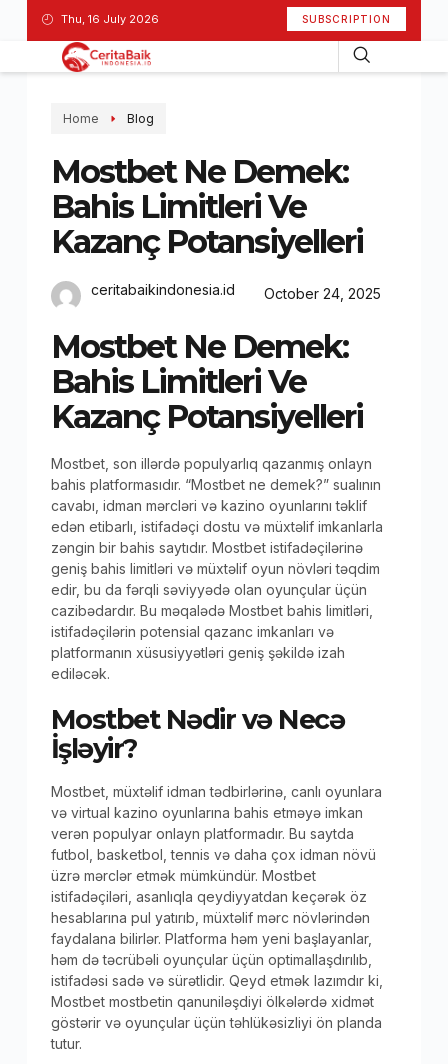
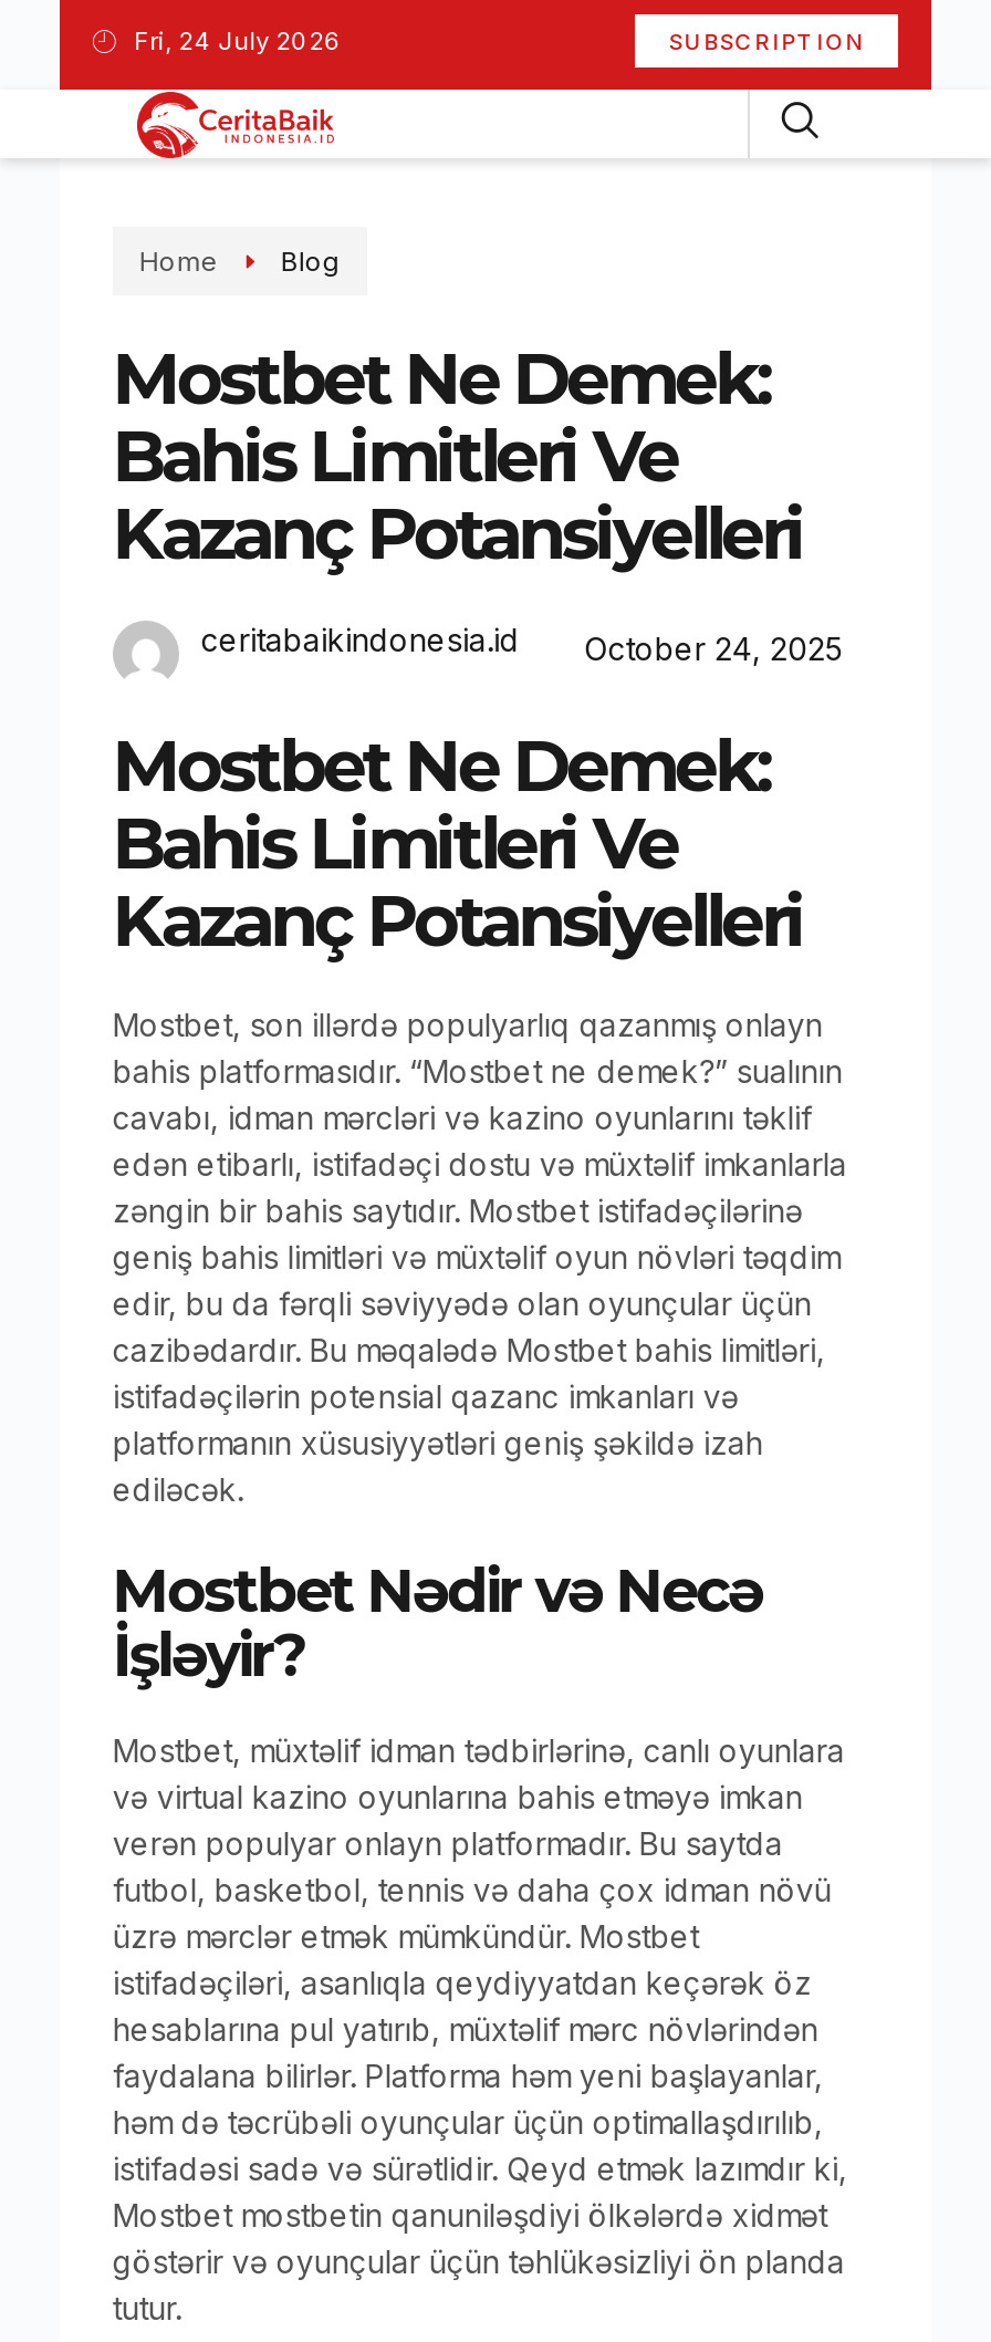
- Thu, 16 July 2026
+ Fri, 24 July 2026
